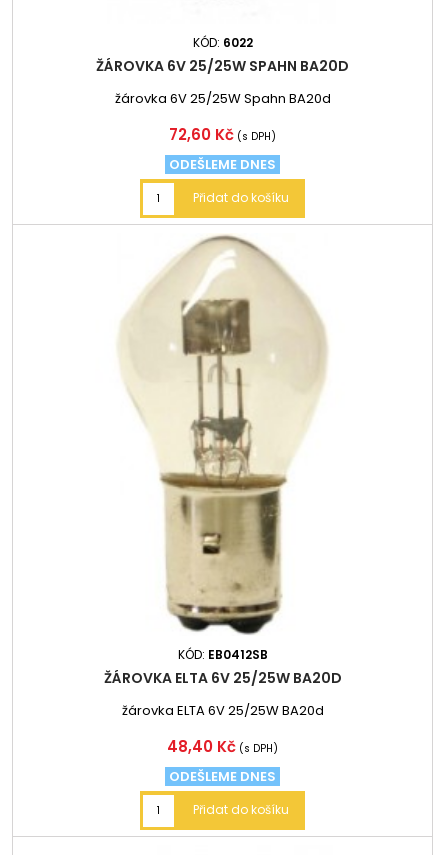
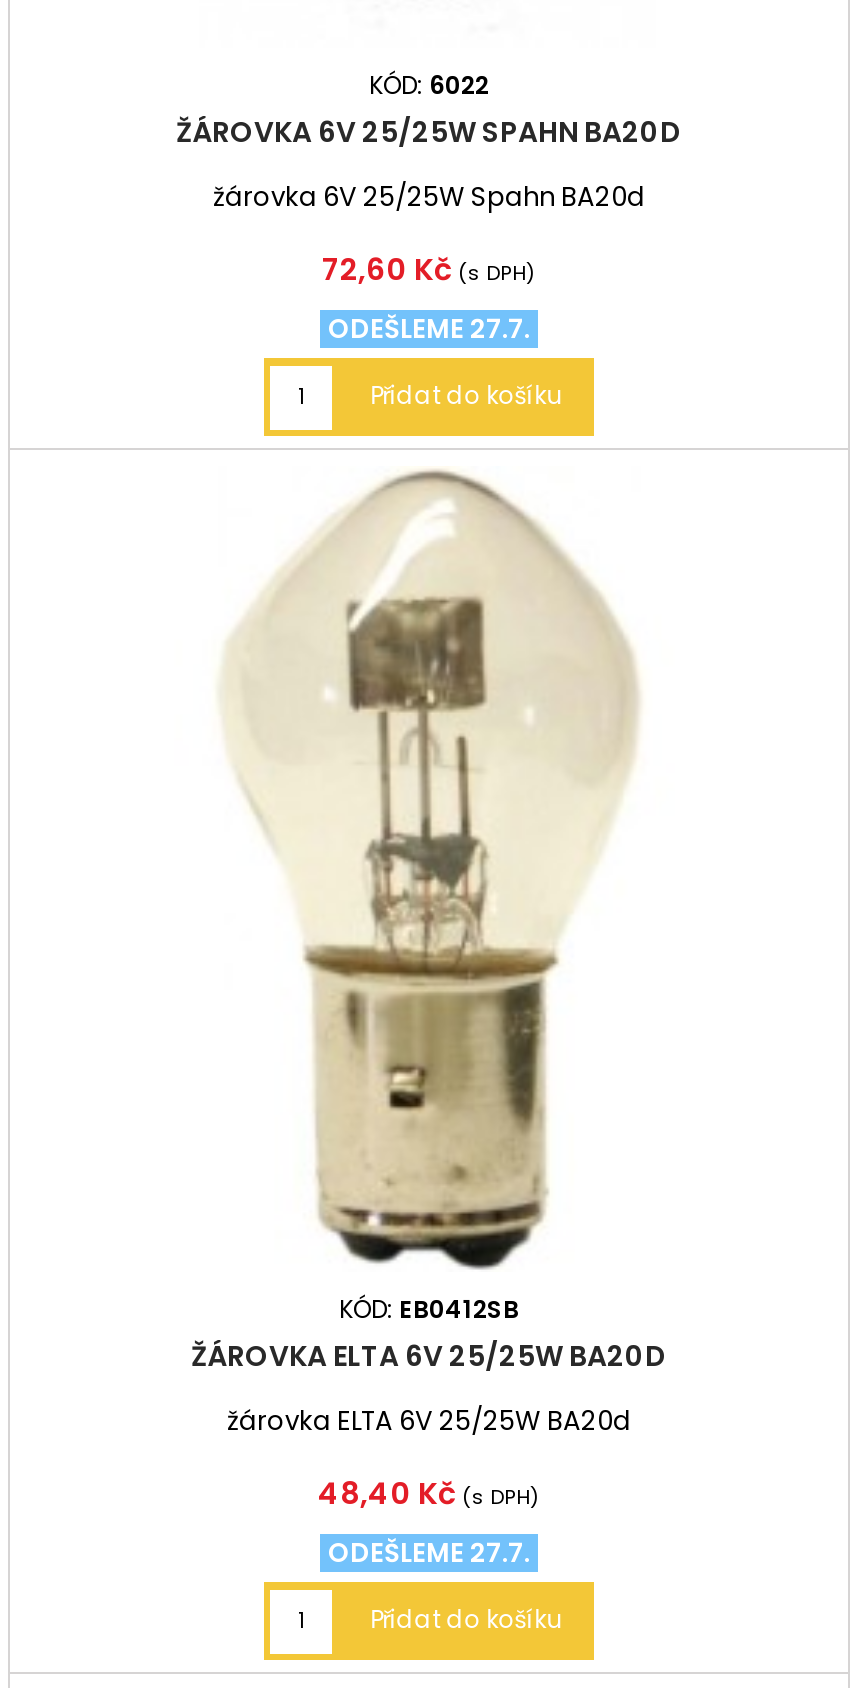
- ODEŠLEME DNES
+ ODEŠLEME 27.7.

- ODEŠLEME DNES
+ ODEŠLEME 27.7.
